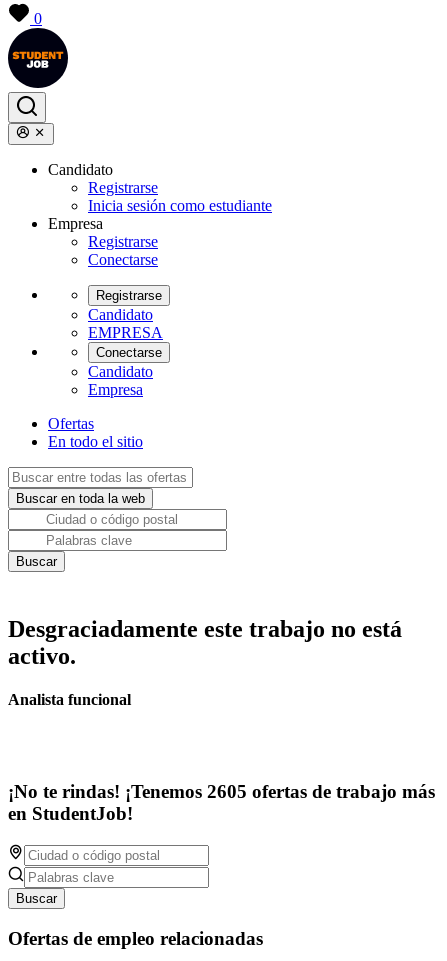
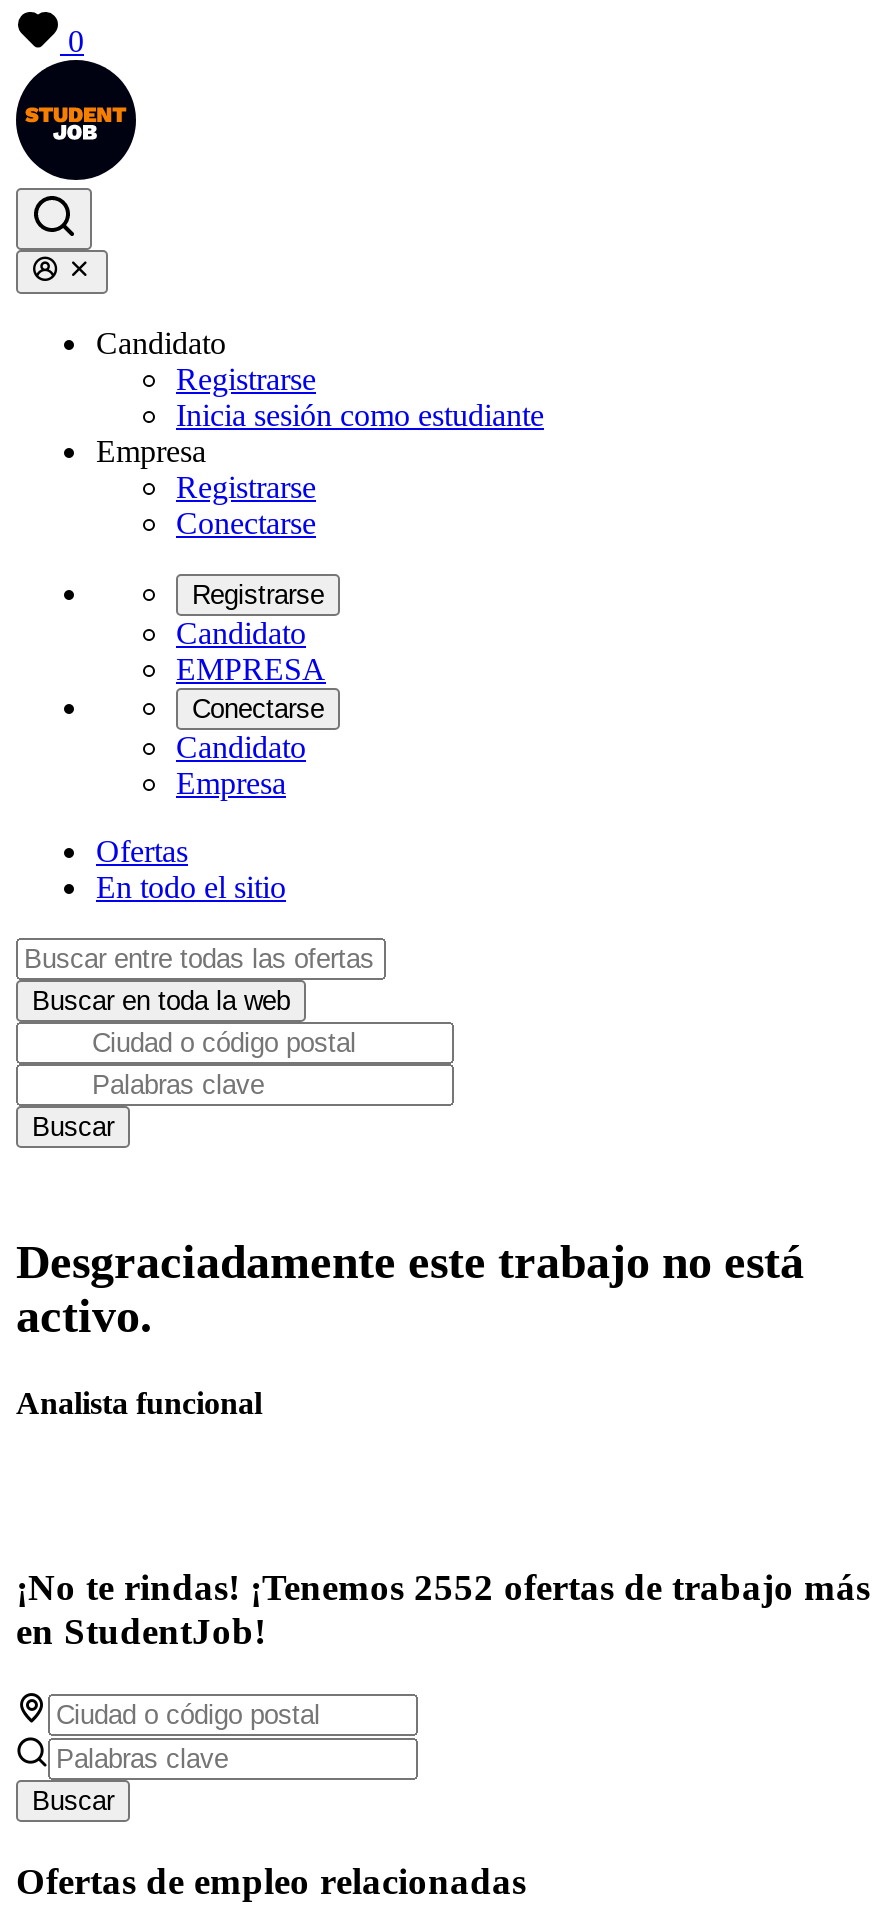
- ¡No te rindas! ¡Tenemos 2605 ofertas de trabajo más
+ ¡No te rindas! ¡Tenemos 2552 ofertas de trabajo más
